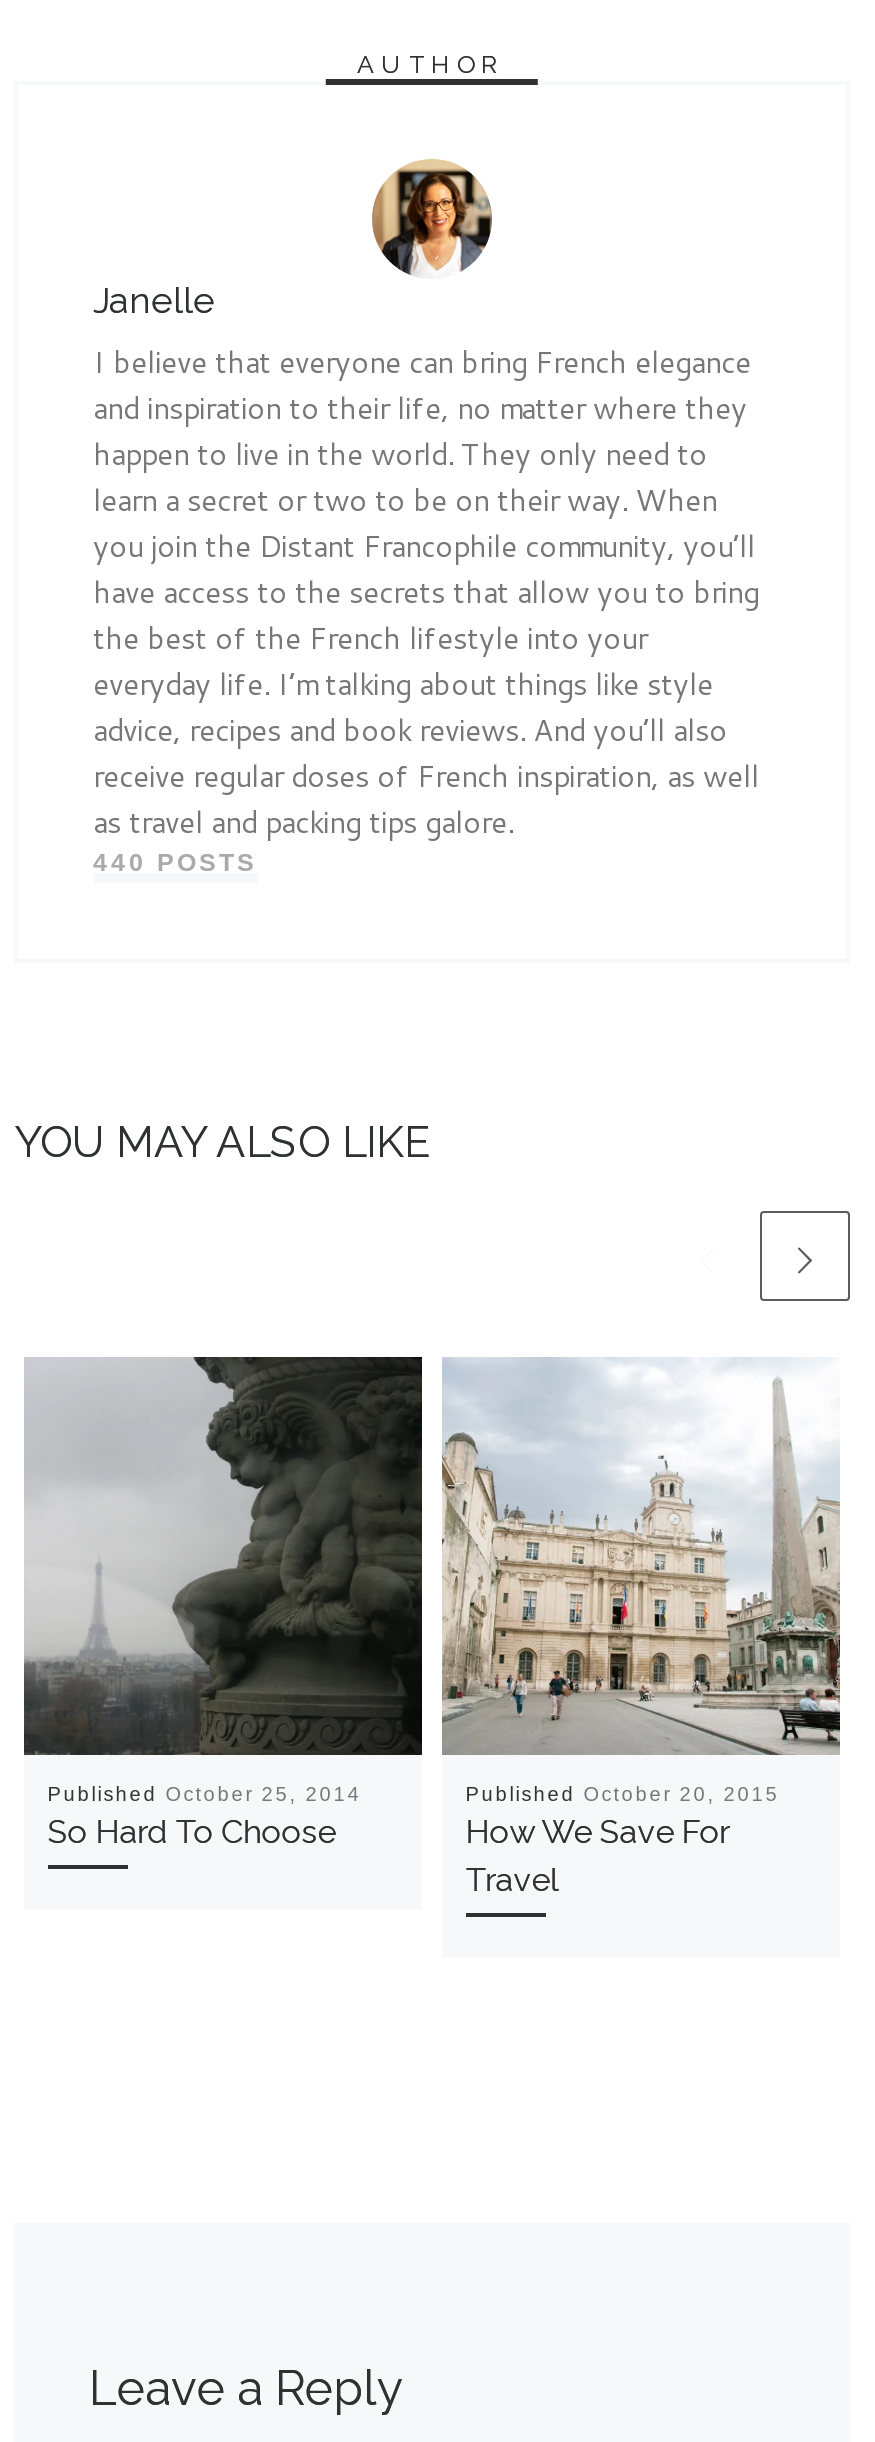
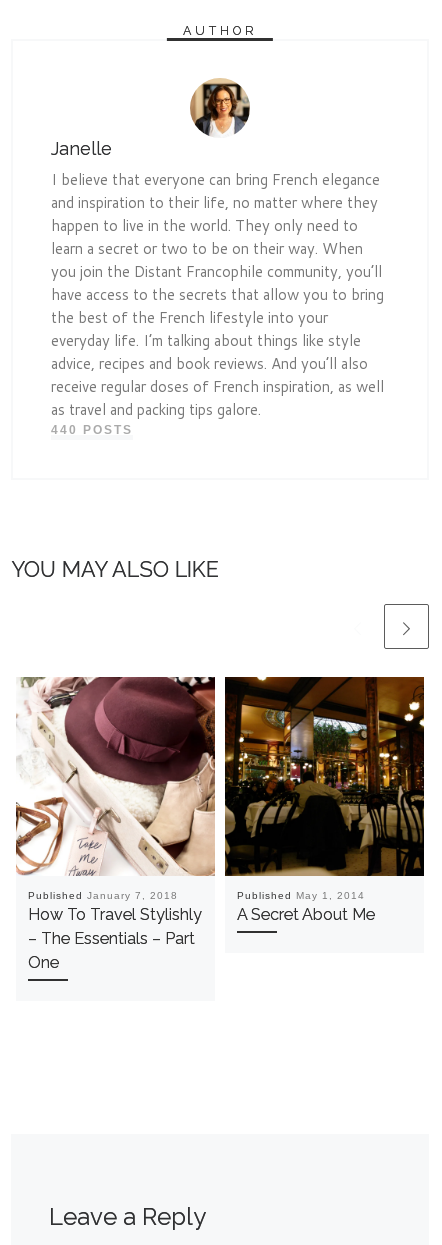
- [image]
- Published October 25, 2014
- So Hard To Choose
+ [image]
+ Published January 7, 2018
+ How To Travel Stylishly
+ – The Essentials – Part
+ One

- [image]
- Published October 20, 2015
- How We Save For
- Travel
+ [image]
+ Published May 1, 2014
+ A Secret About Me
